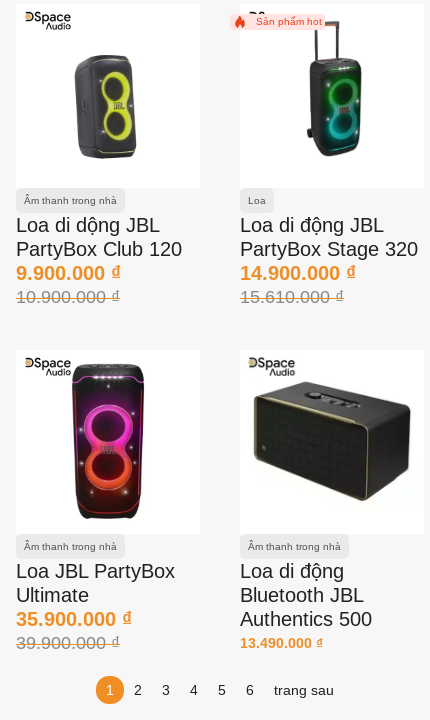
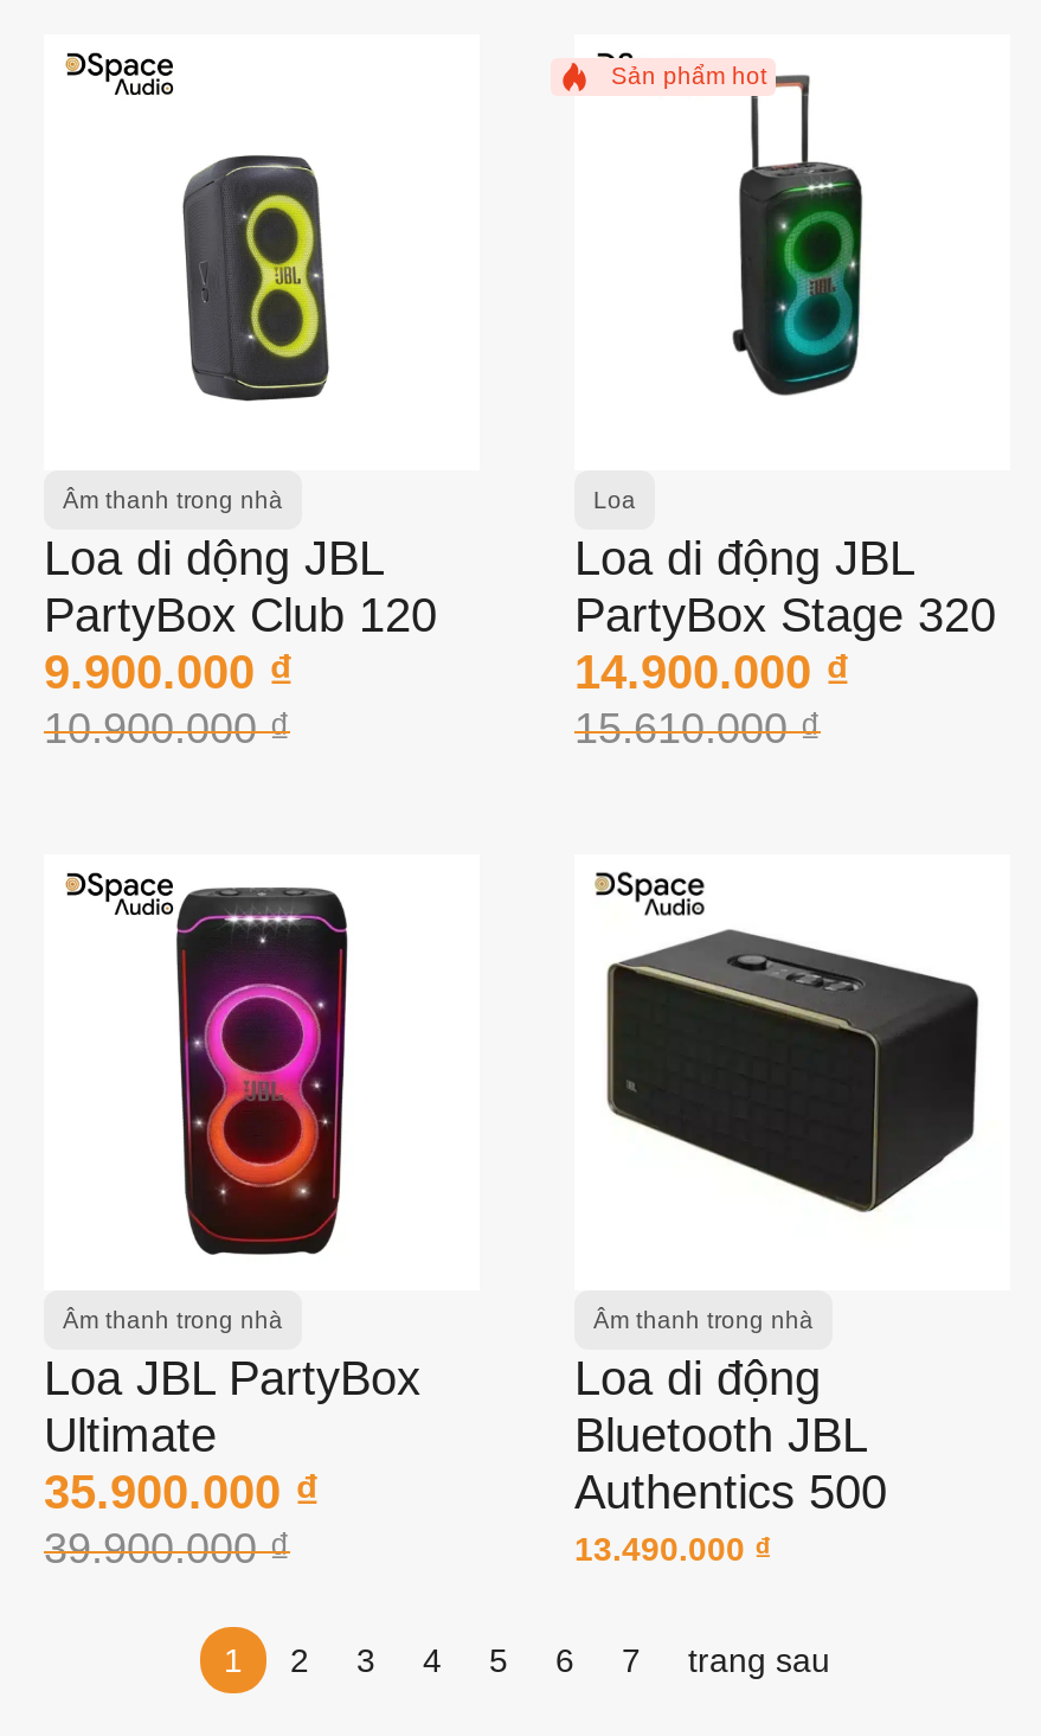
+ 7
